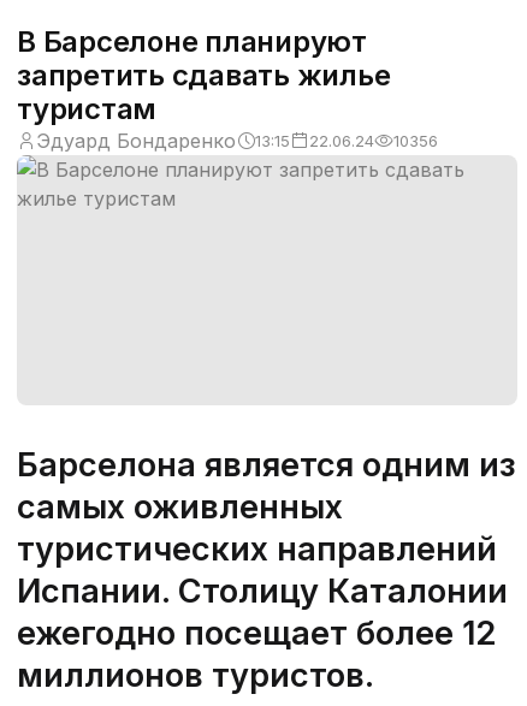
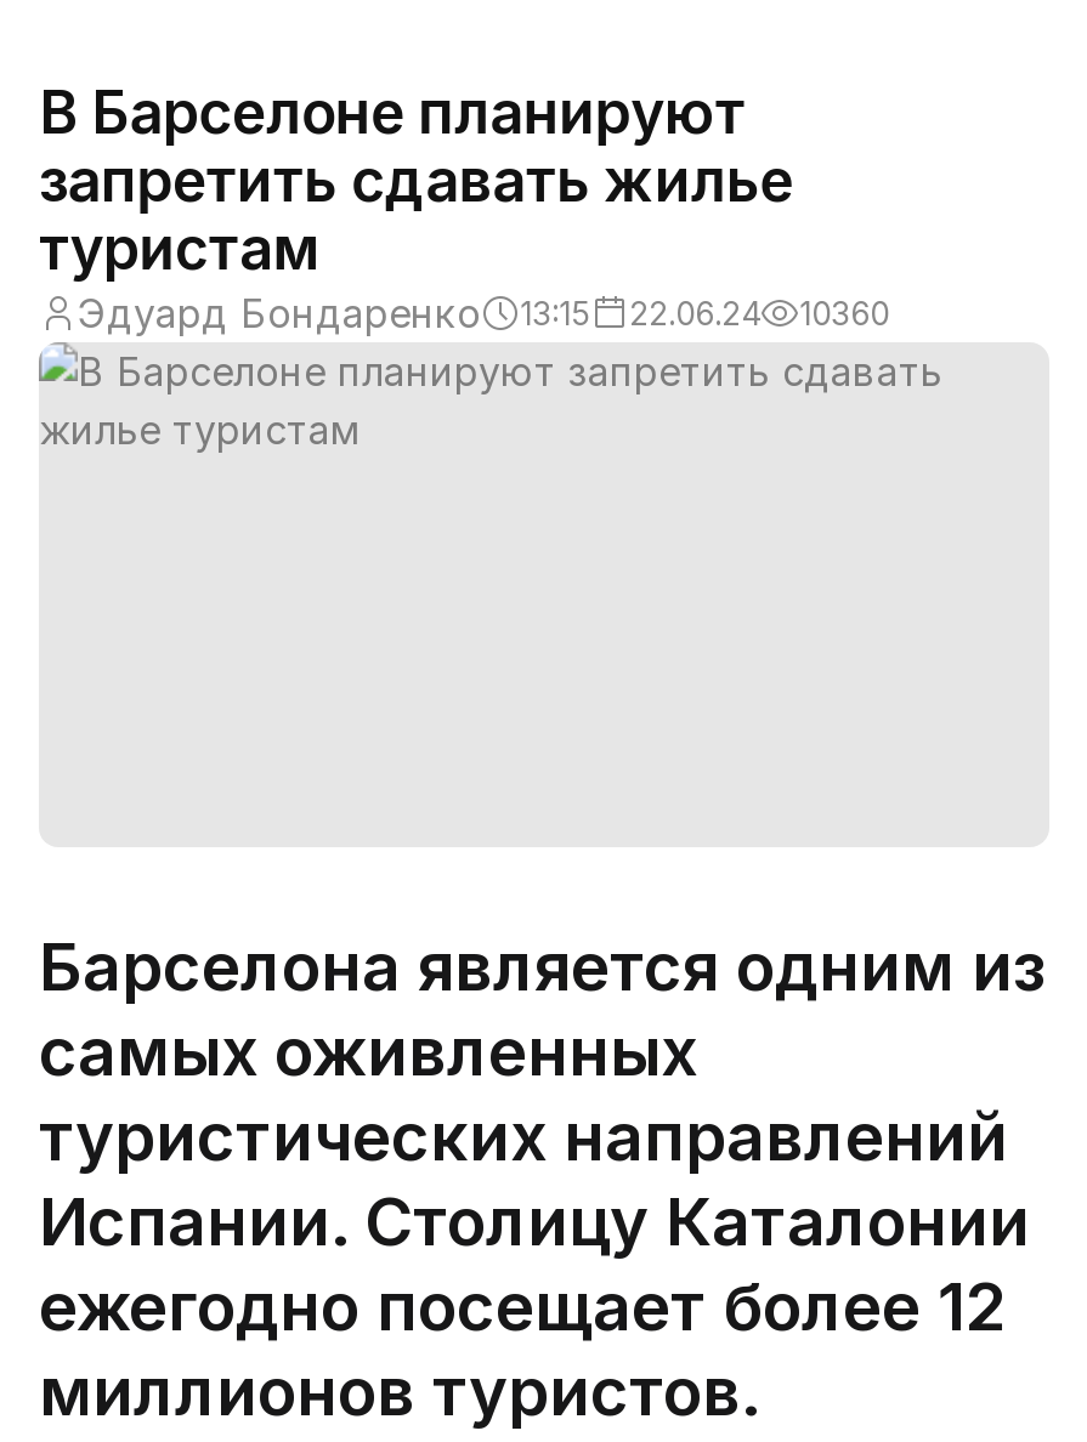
- Эдуард Бондаренко 13:15 22.06.24 10356
+ Эдуард Бондаренко 13:15 22.06.24 10360
